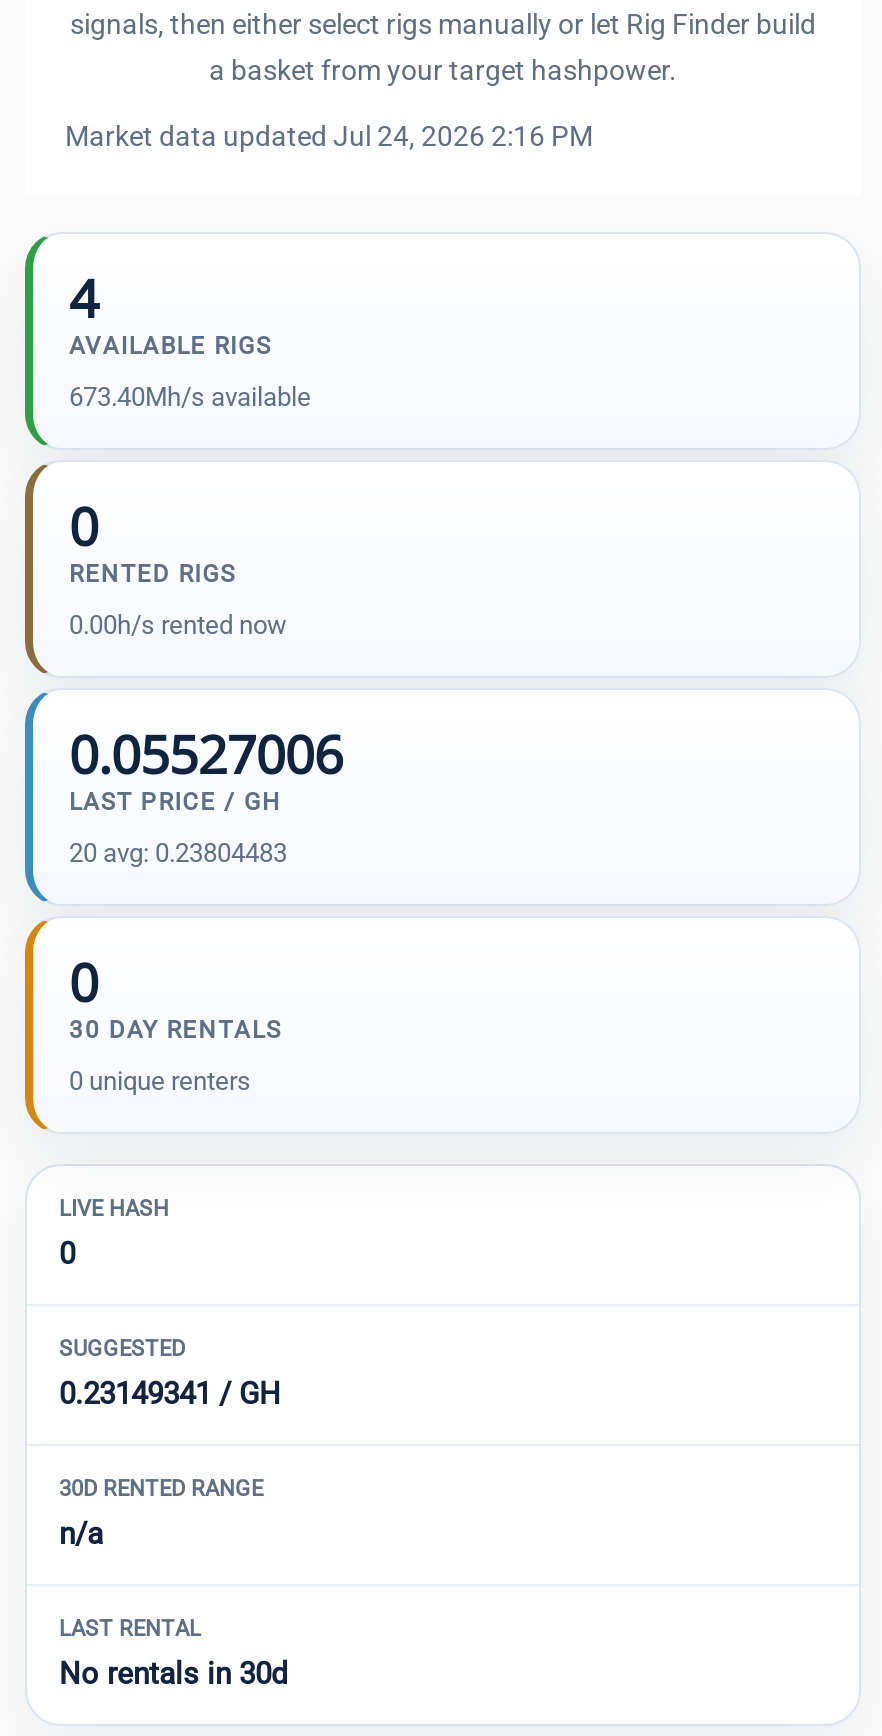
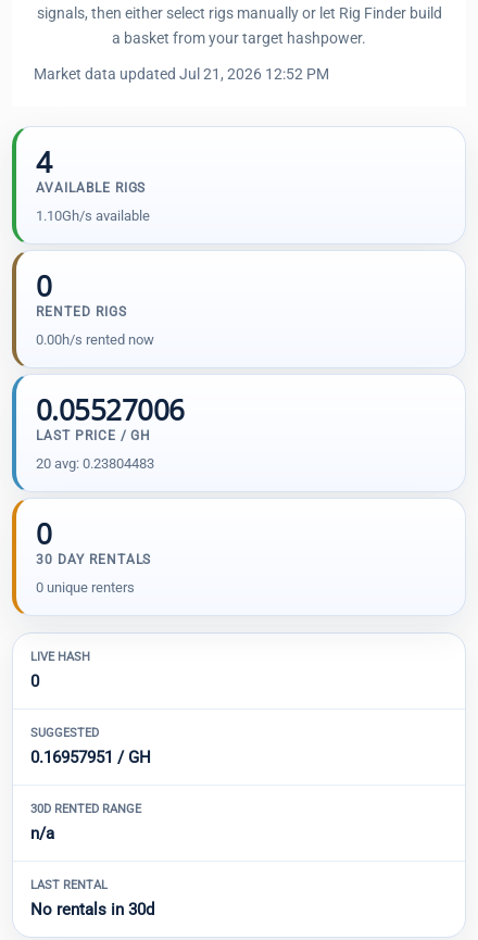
- Market data updated Jul 24, 2026 2:16 PM
+ Market data updated Jul 21, 2026 12:52 PM

- 673.40Mh/s available
+ 1.10Gh/s available

- 0.23149341 / GH
+ 0.16957951 / GH
